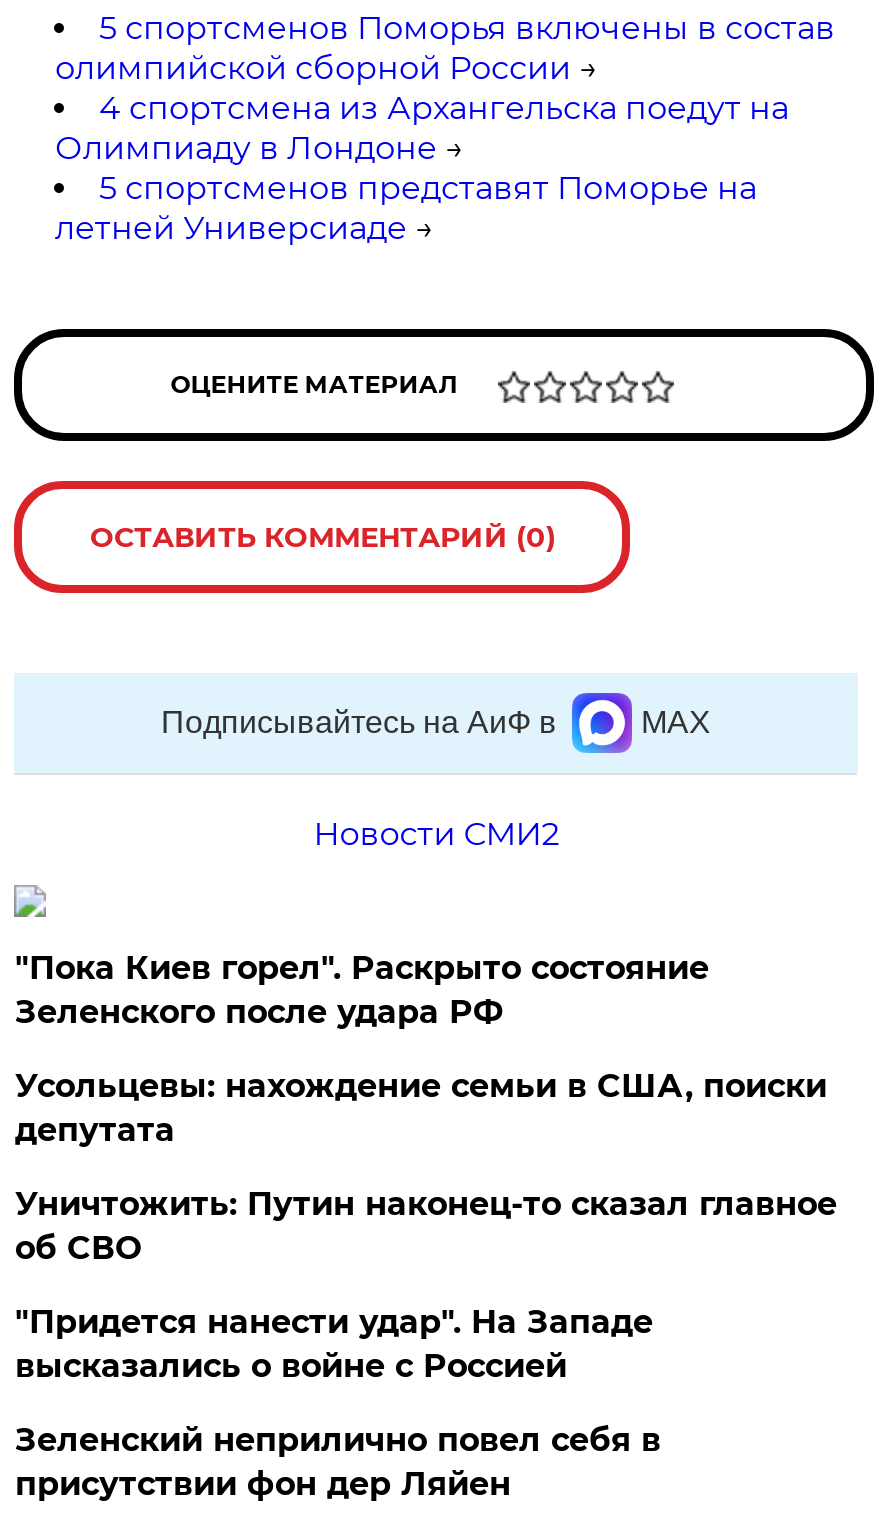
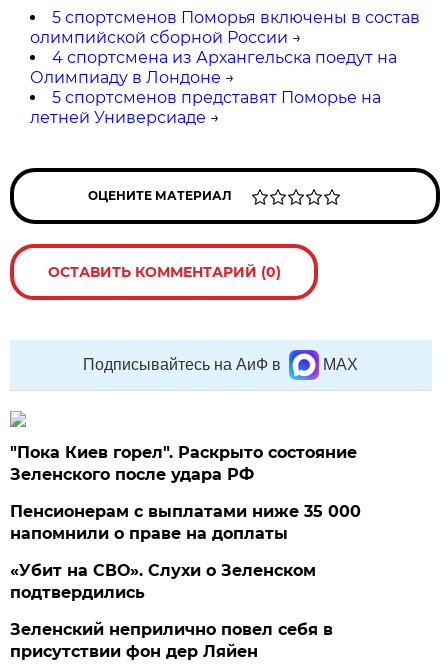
- Новости СМИ2

- Усольцевы: нахождение семьи в США, поиски
- депутата
- Уничтожить: Путин наконец-то сказал главное
- об СВО
- "Придется нанести удар". На Западе
- высказались о войне с Россией
+ Пенсионерам с выплатами ниже 35 000
+ напомнили о праве на доплаты
+ «Убит на СВО». Слухи о Зеленском
+ подтвердились
